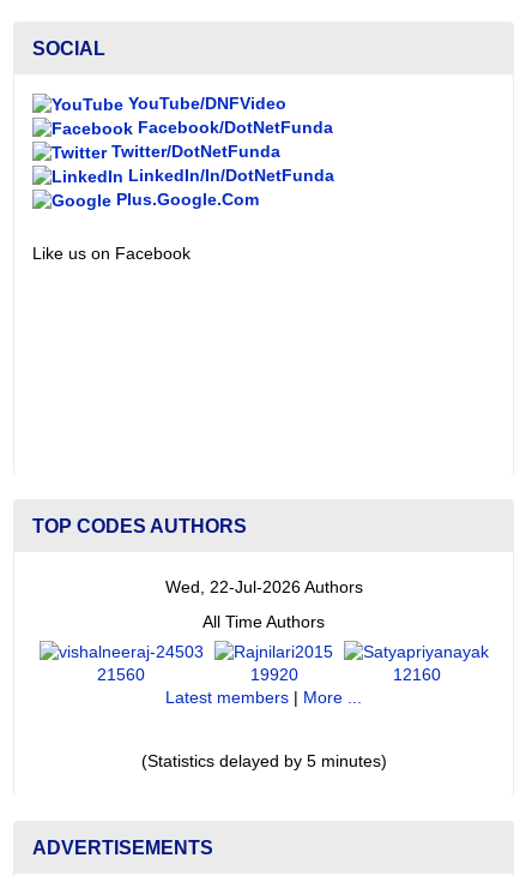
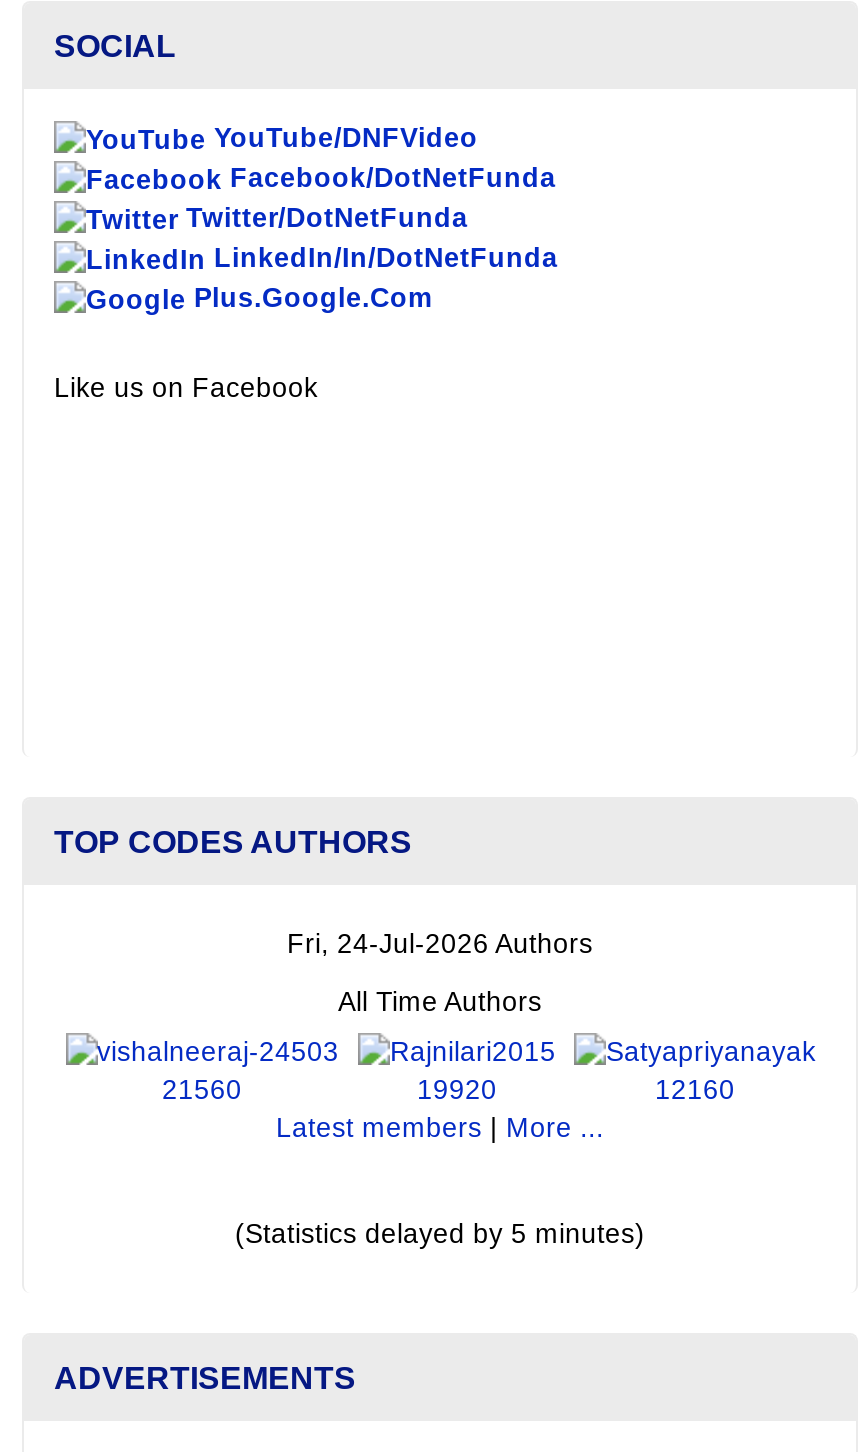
- Wed, 22-Jul-2026 Authors
+ Fri, 24-Jul-2026 Authors
